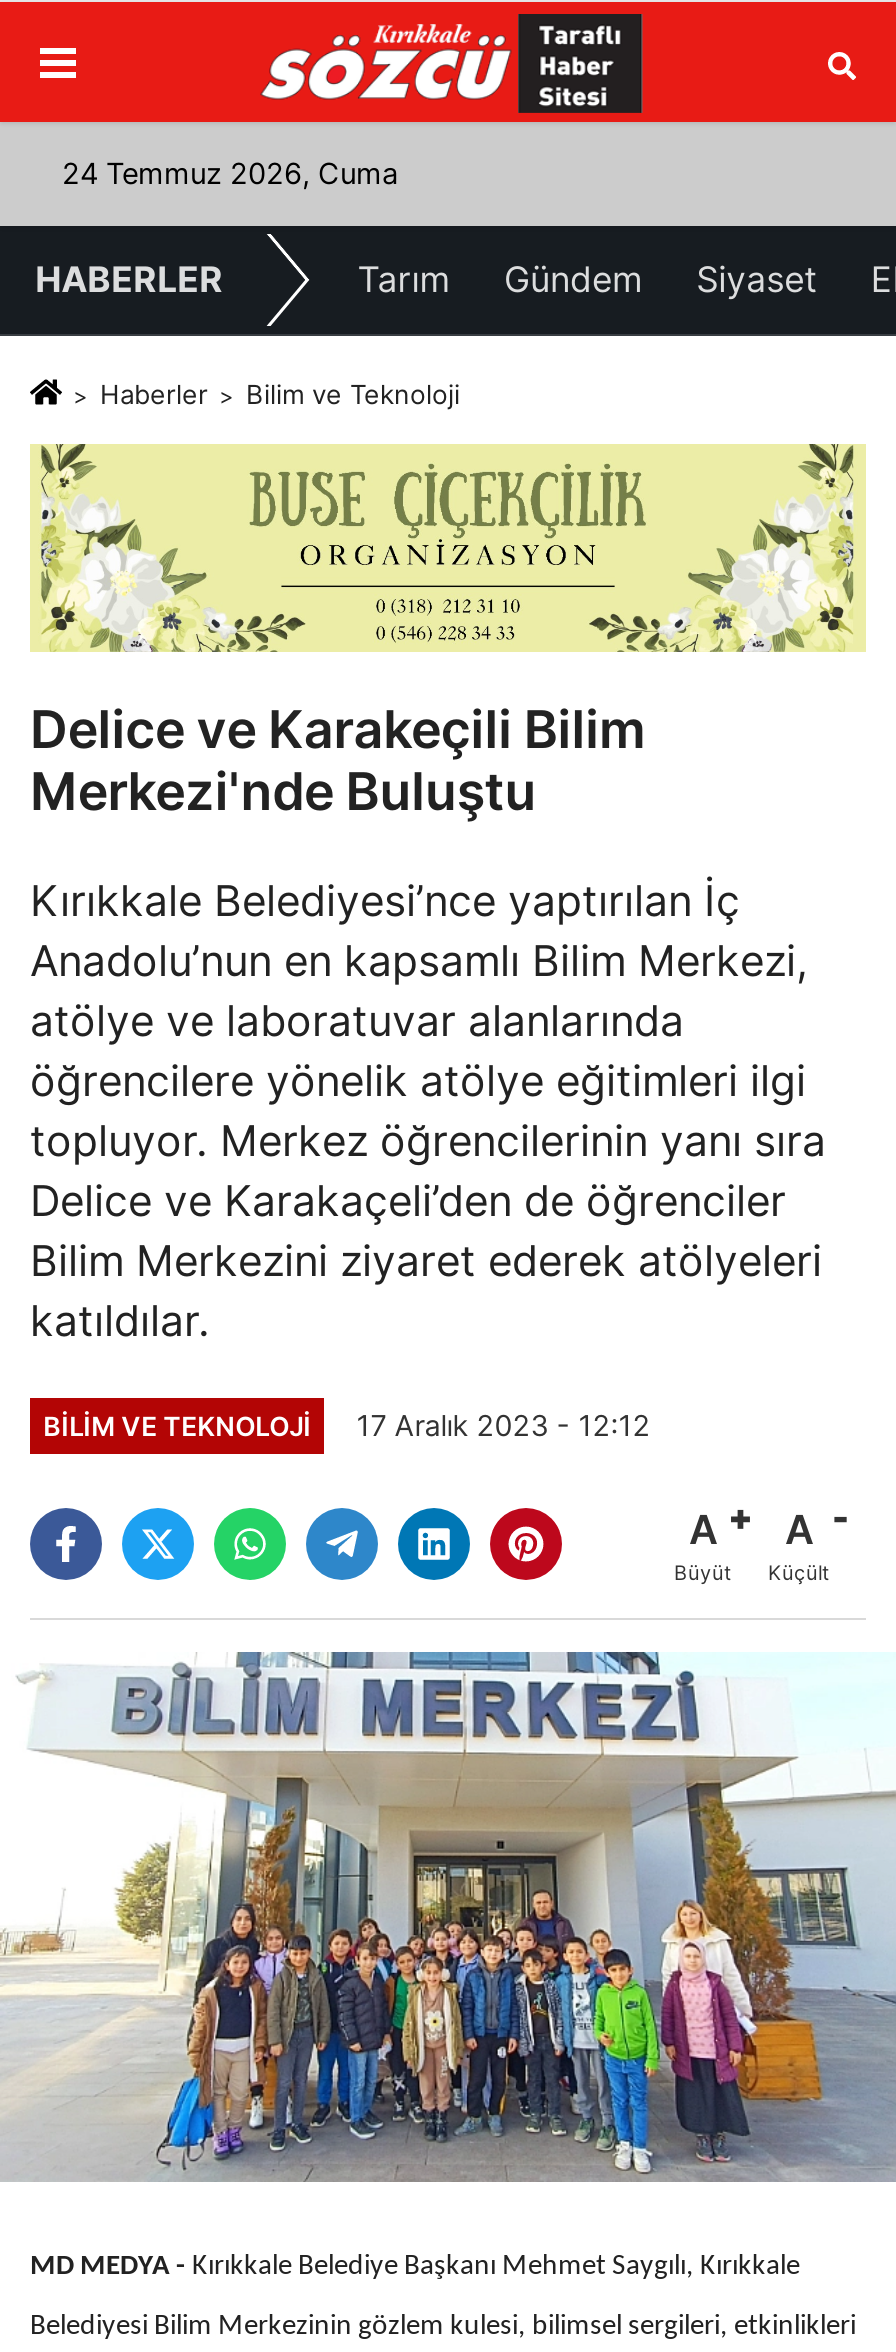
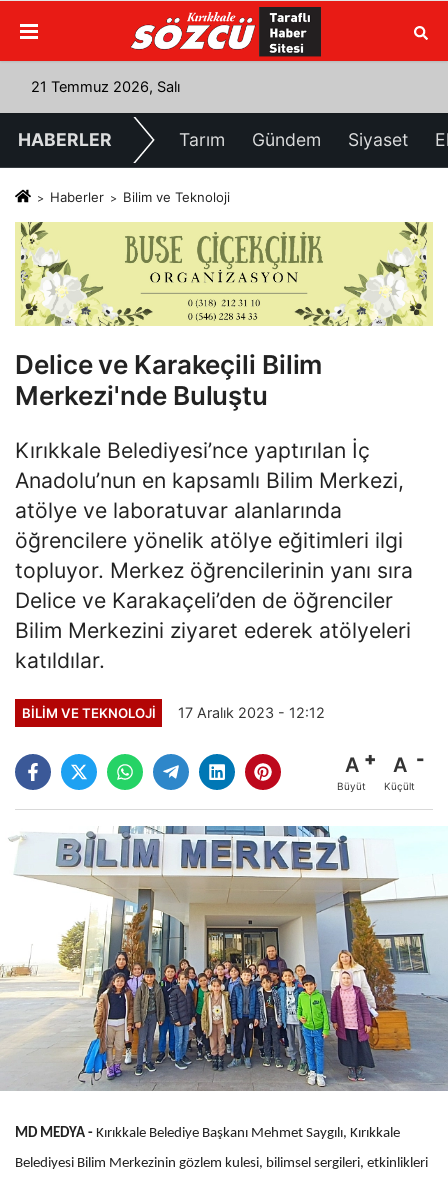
- 24 Temmuz 2026, Cuma
+ 21 Temmuz 2026, Salı
